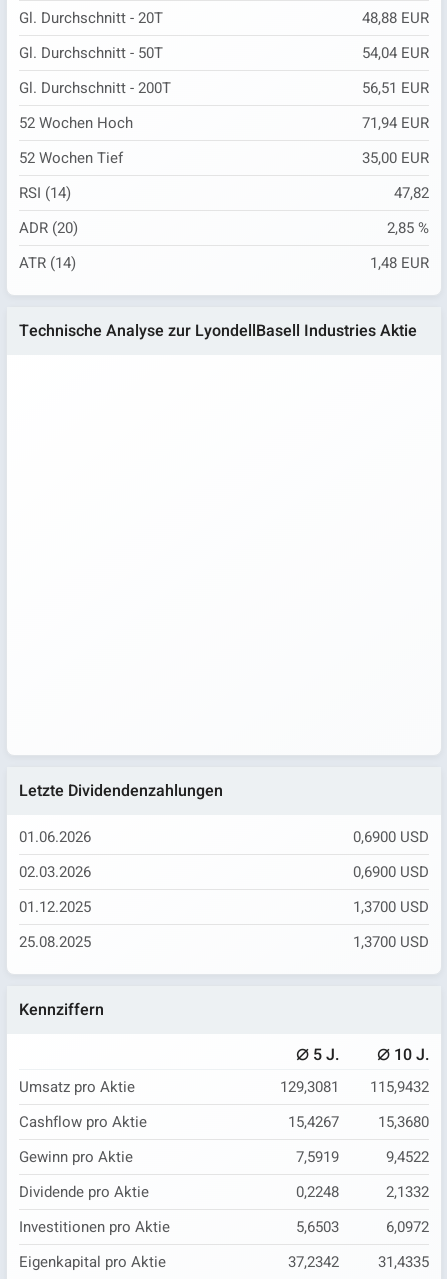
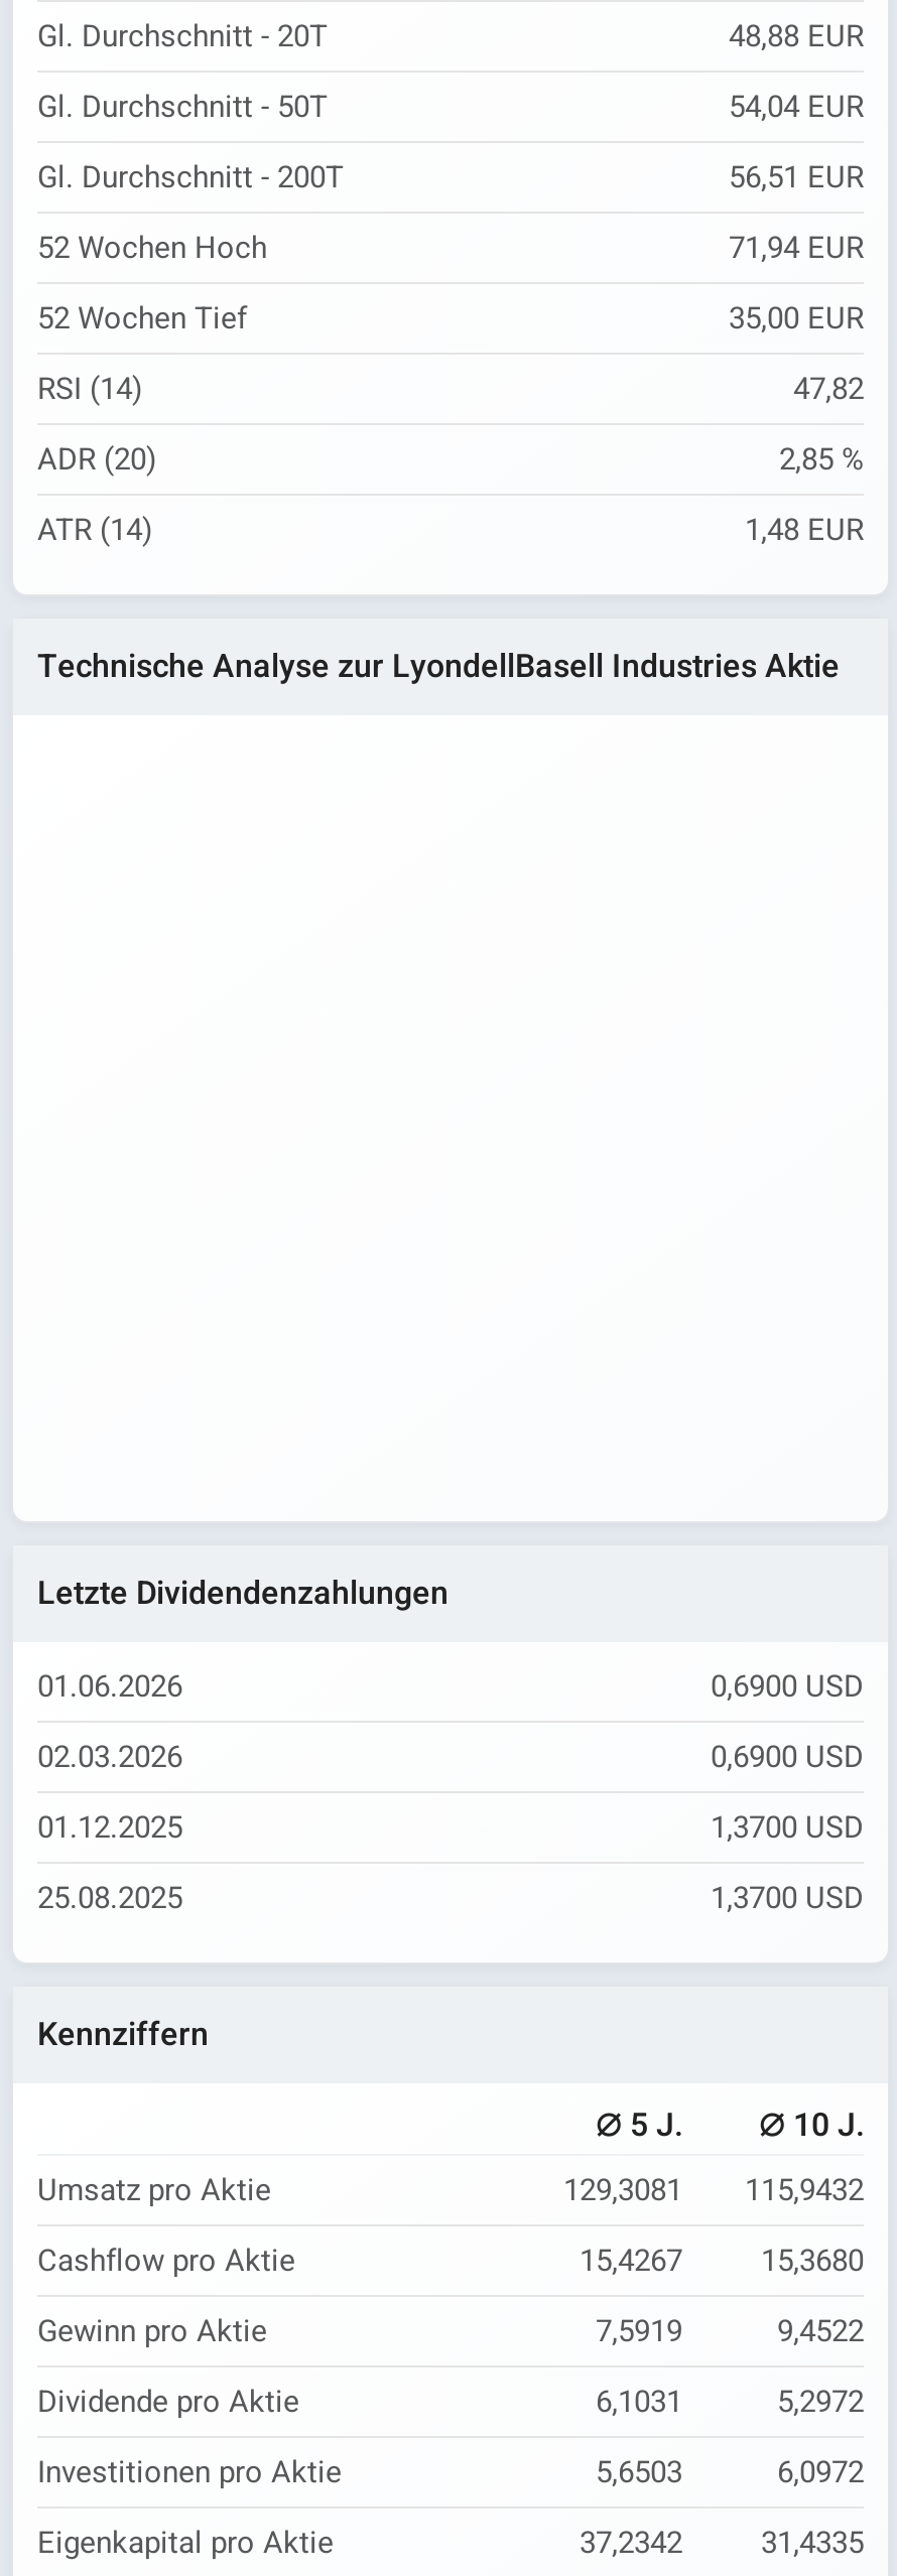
- 0,2248
+ 6,1031

- 2,1332
+ 5,2972
